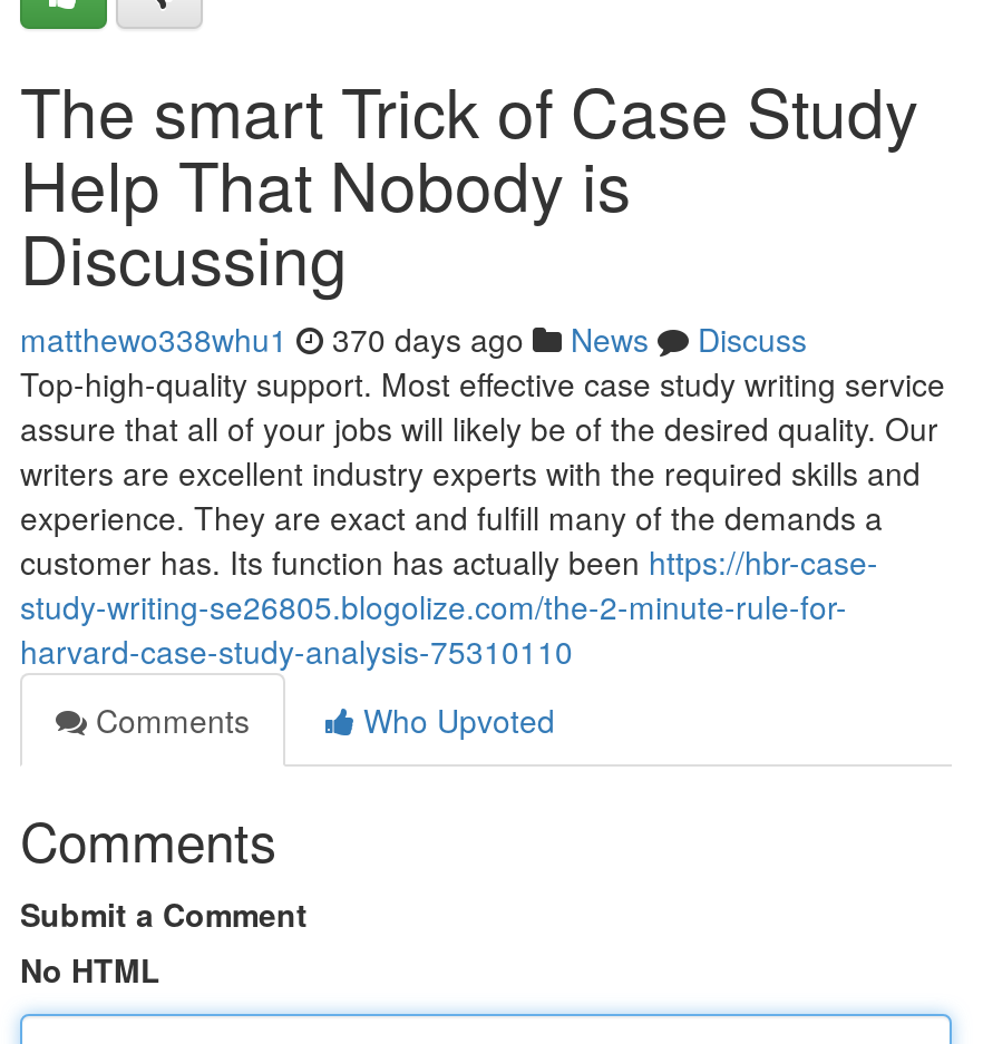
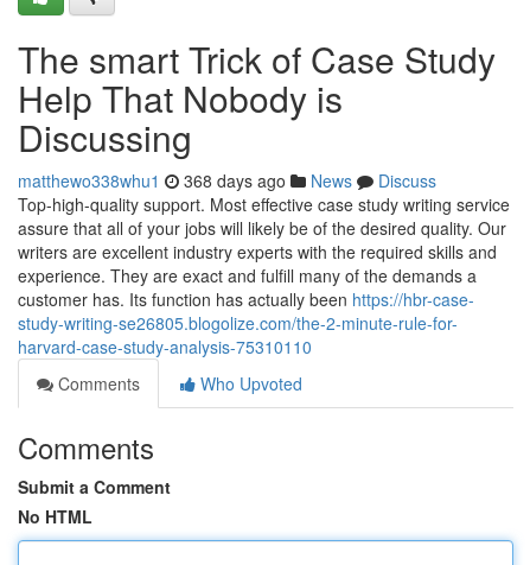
- matthewo338whu1 370 days ago News Discuss
+ matthewo338whu1 368 days ago News Discuss
